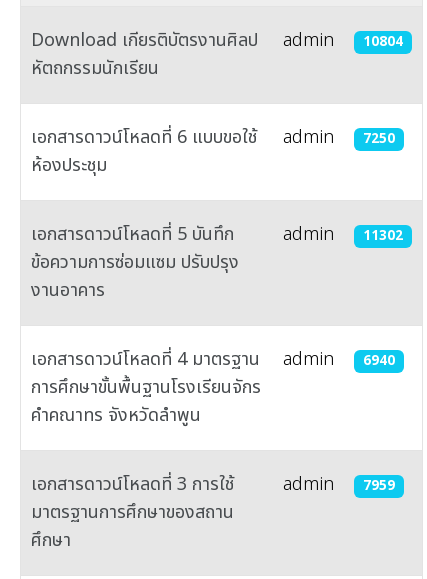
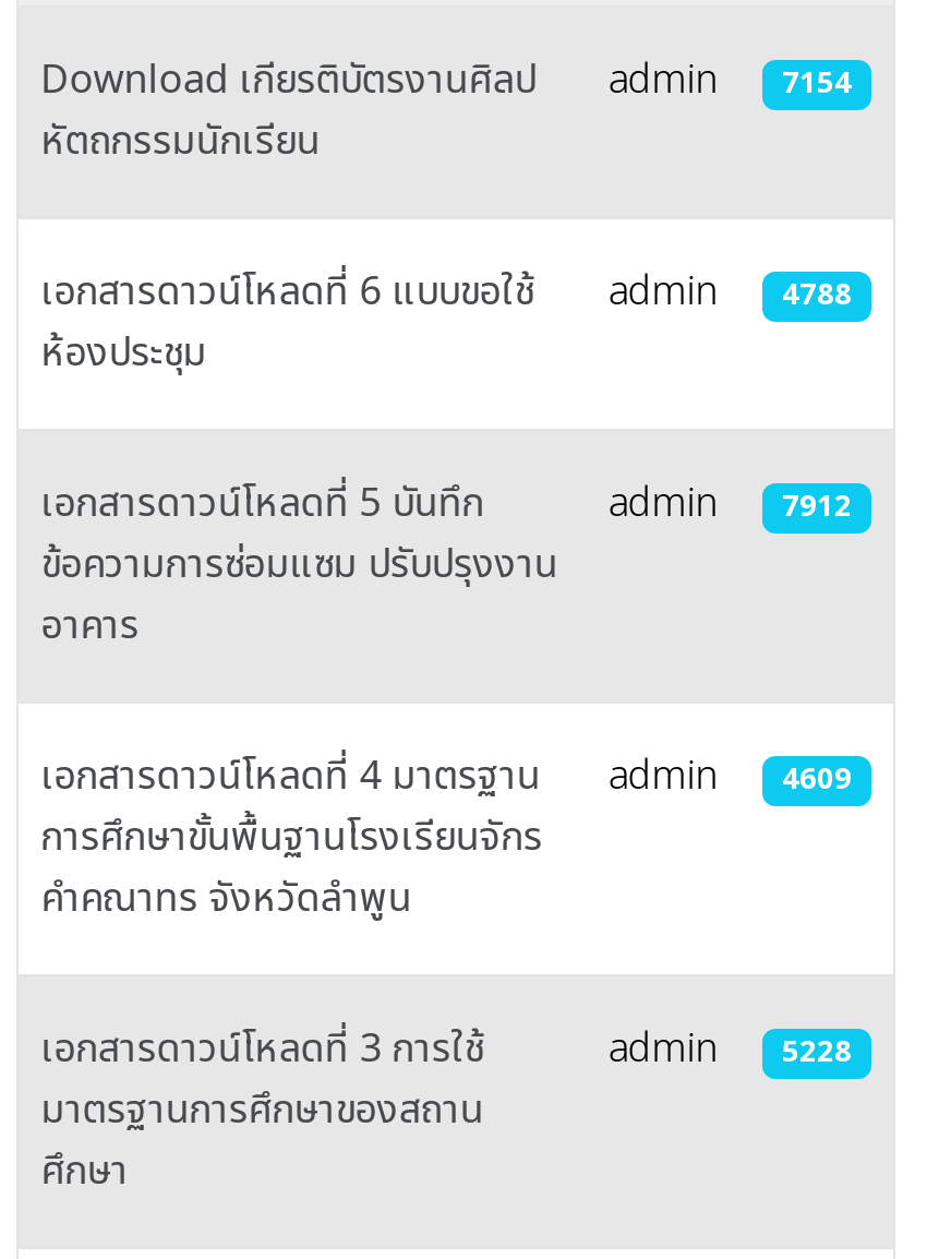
- Download เกียรติบัตรงานศิลป admin 10804
+ Download เกียรติบัตรงานศิลป admin 7154

- เอกสารดาวน์โหลดที่ 6 แบบขอใช้ admin 7250
+ เอกสารดาวน์โหลดที่ 6 แบบขอใช้ admin 4788

- 11302
+ 7912

- เอกสารดาวน์โหลดที่ 4 มาตรฐาน admin 6940
+ เอกสารดาวน์โหลดที่ 4 มาตรฐาน admin 4609

- 7959
+ 5228
